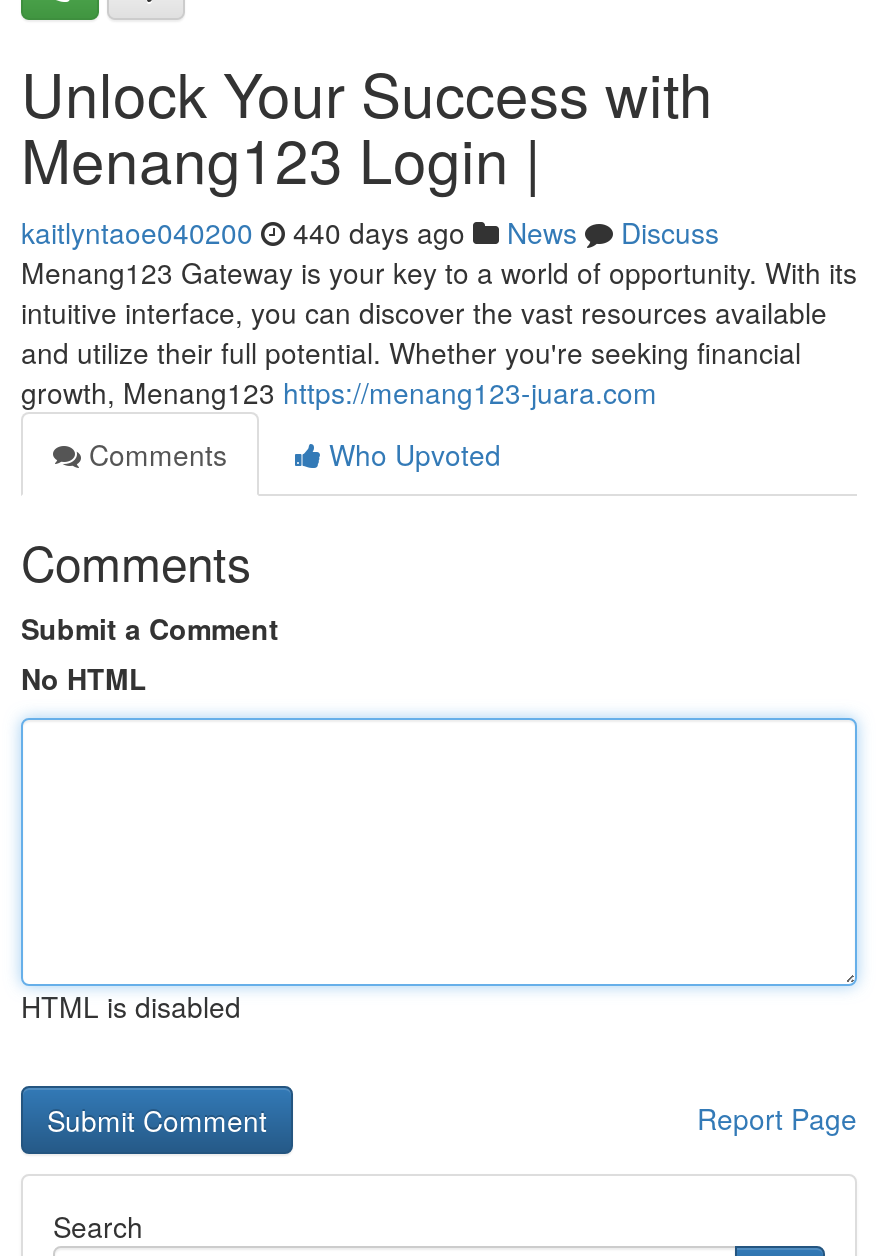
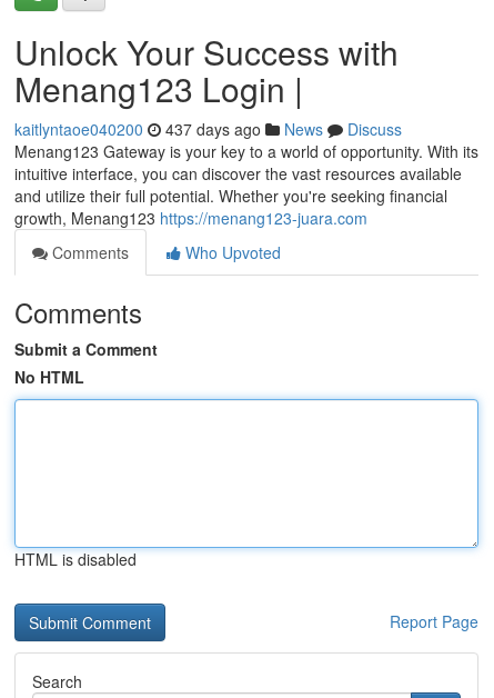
- kaitlyntaoe040200 440 days ago News Discuss
+ kaitlyntaoe040200 437 days ago News Discuss
